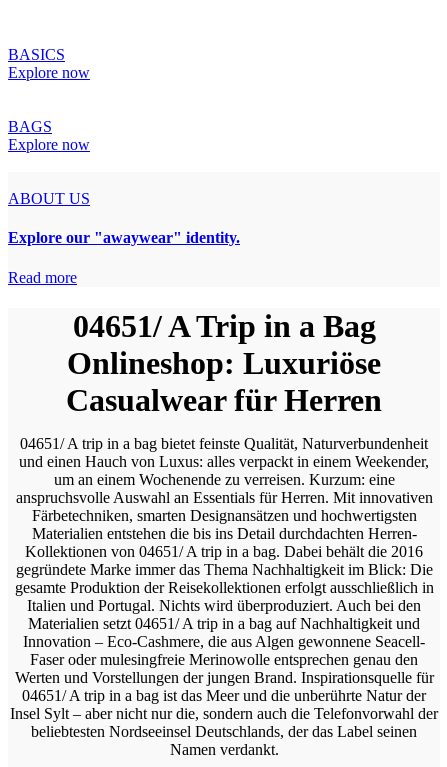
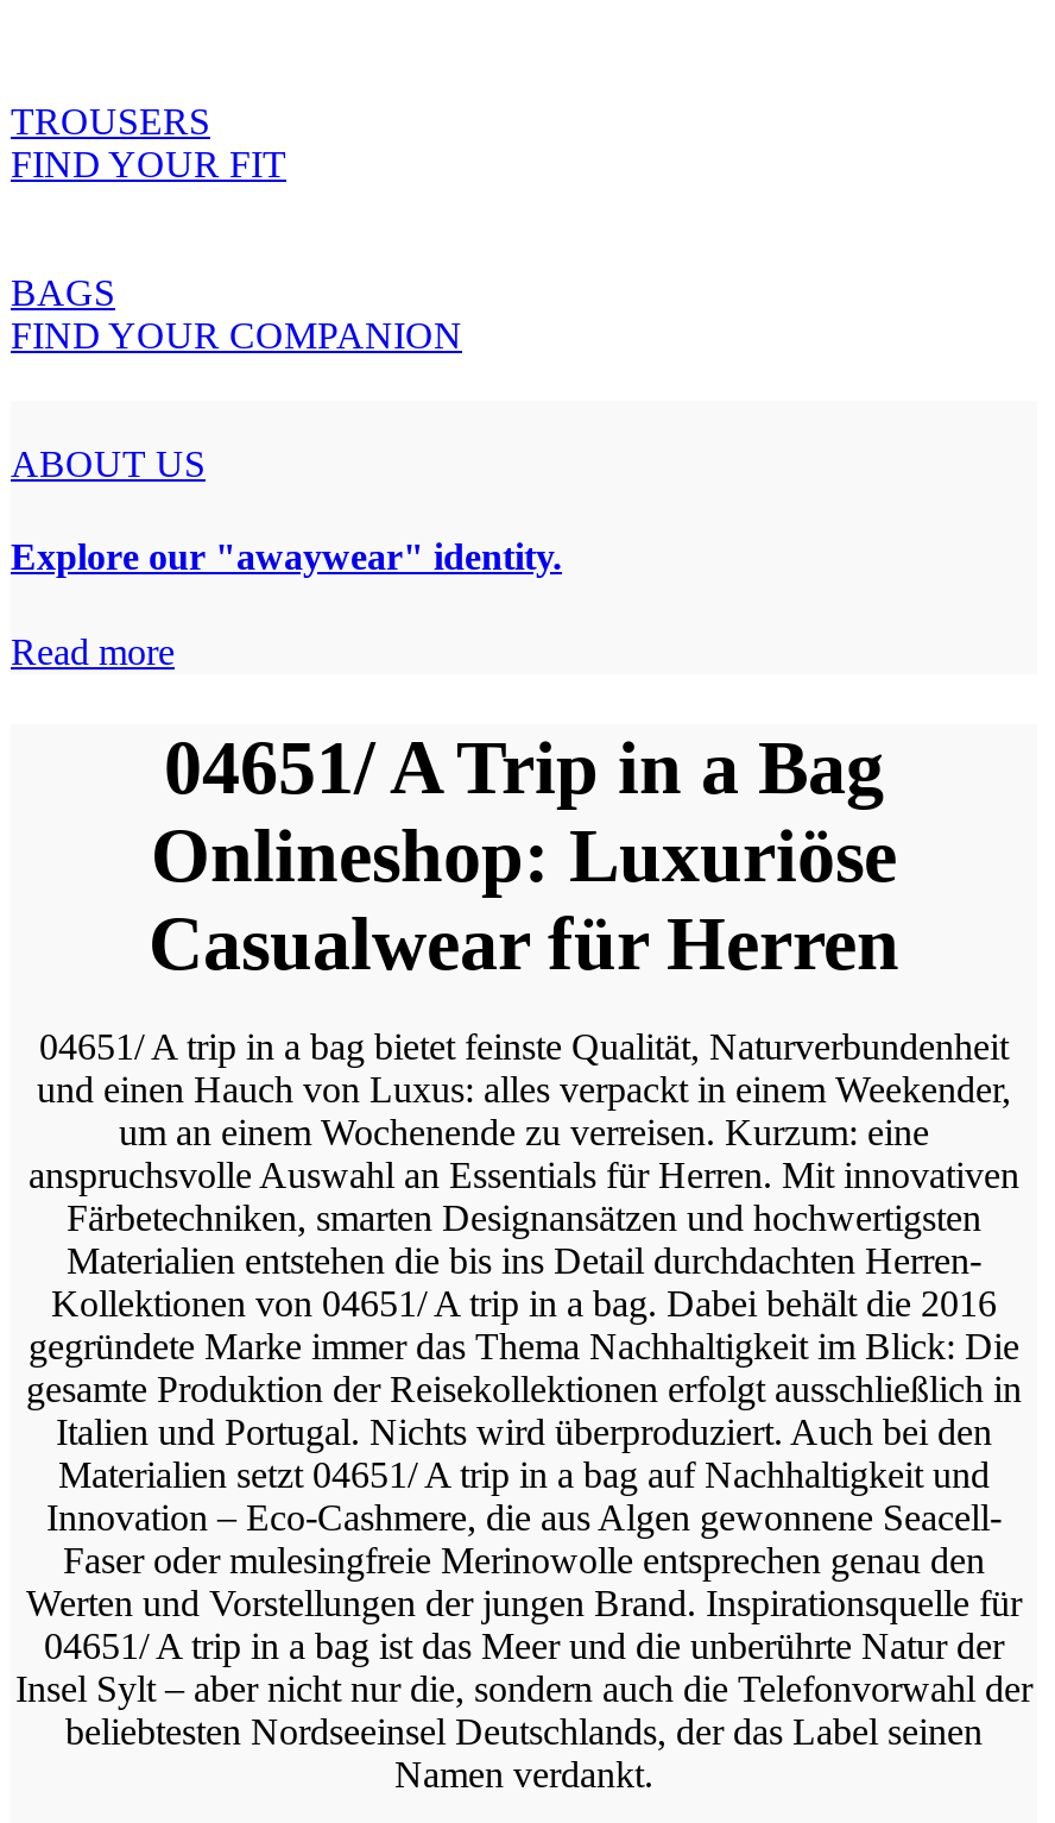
- BASICS
- Explore now
+ TROUSERS
+ FIND YOUR FIT

- Explore now
+ FIND YOUR COMPANION
